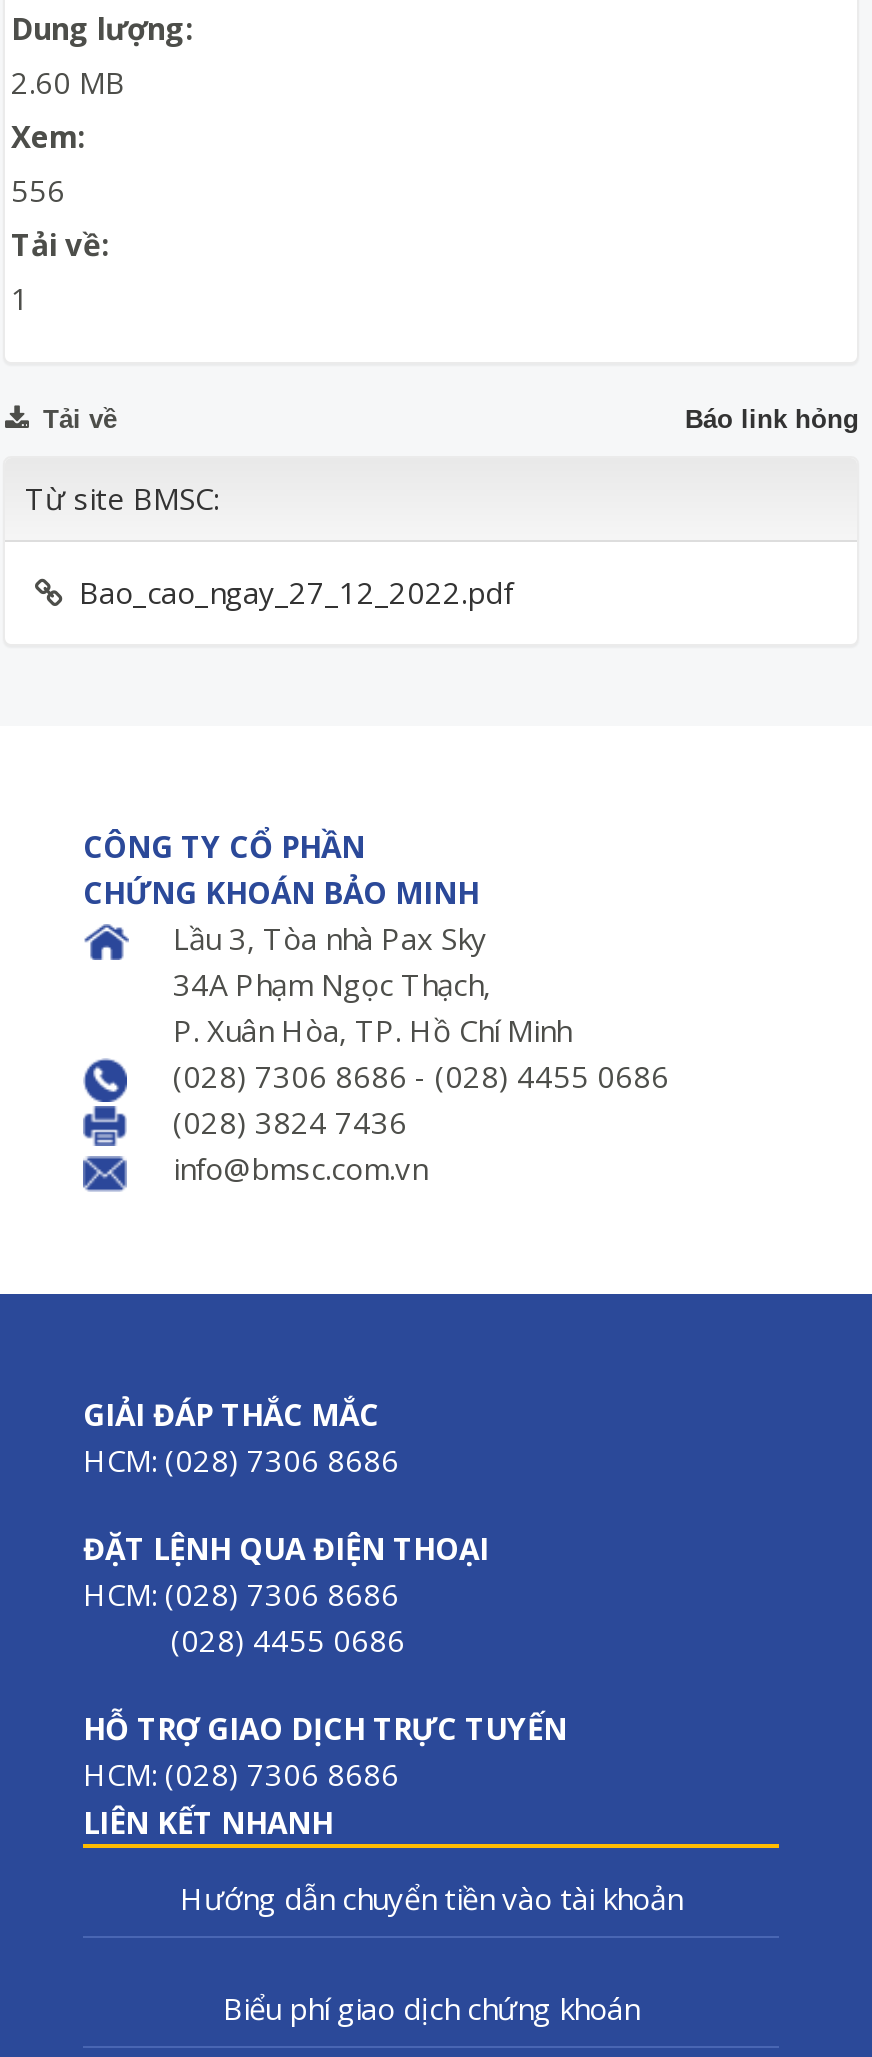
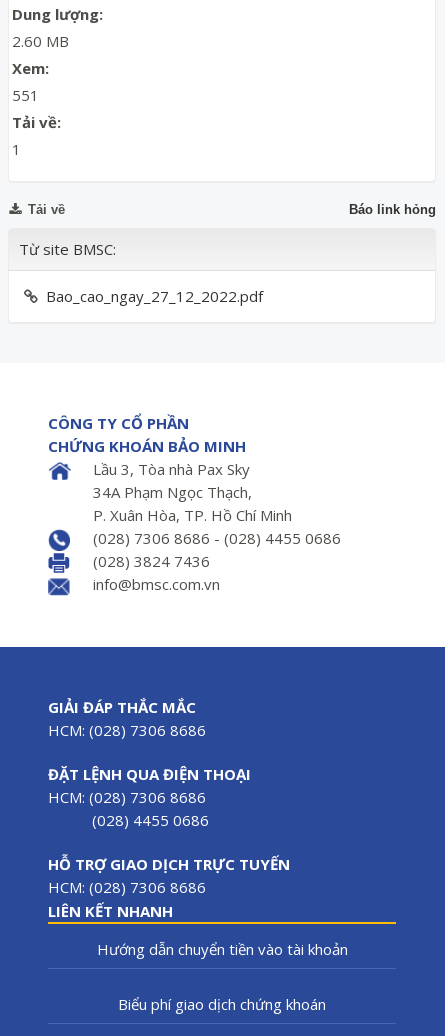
- 556
+ 551
